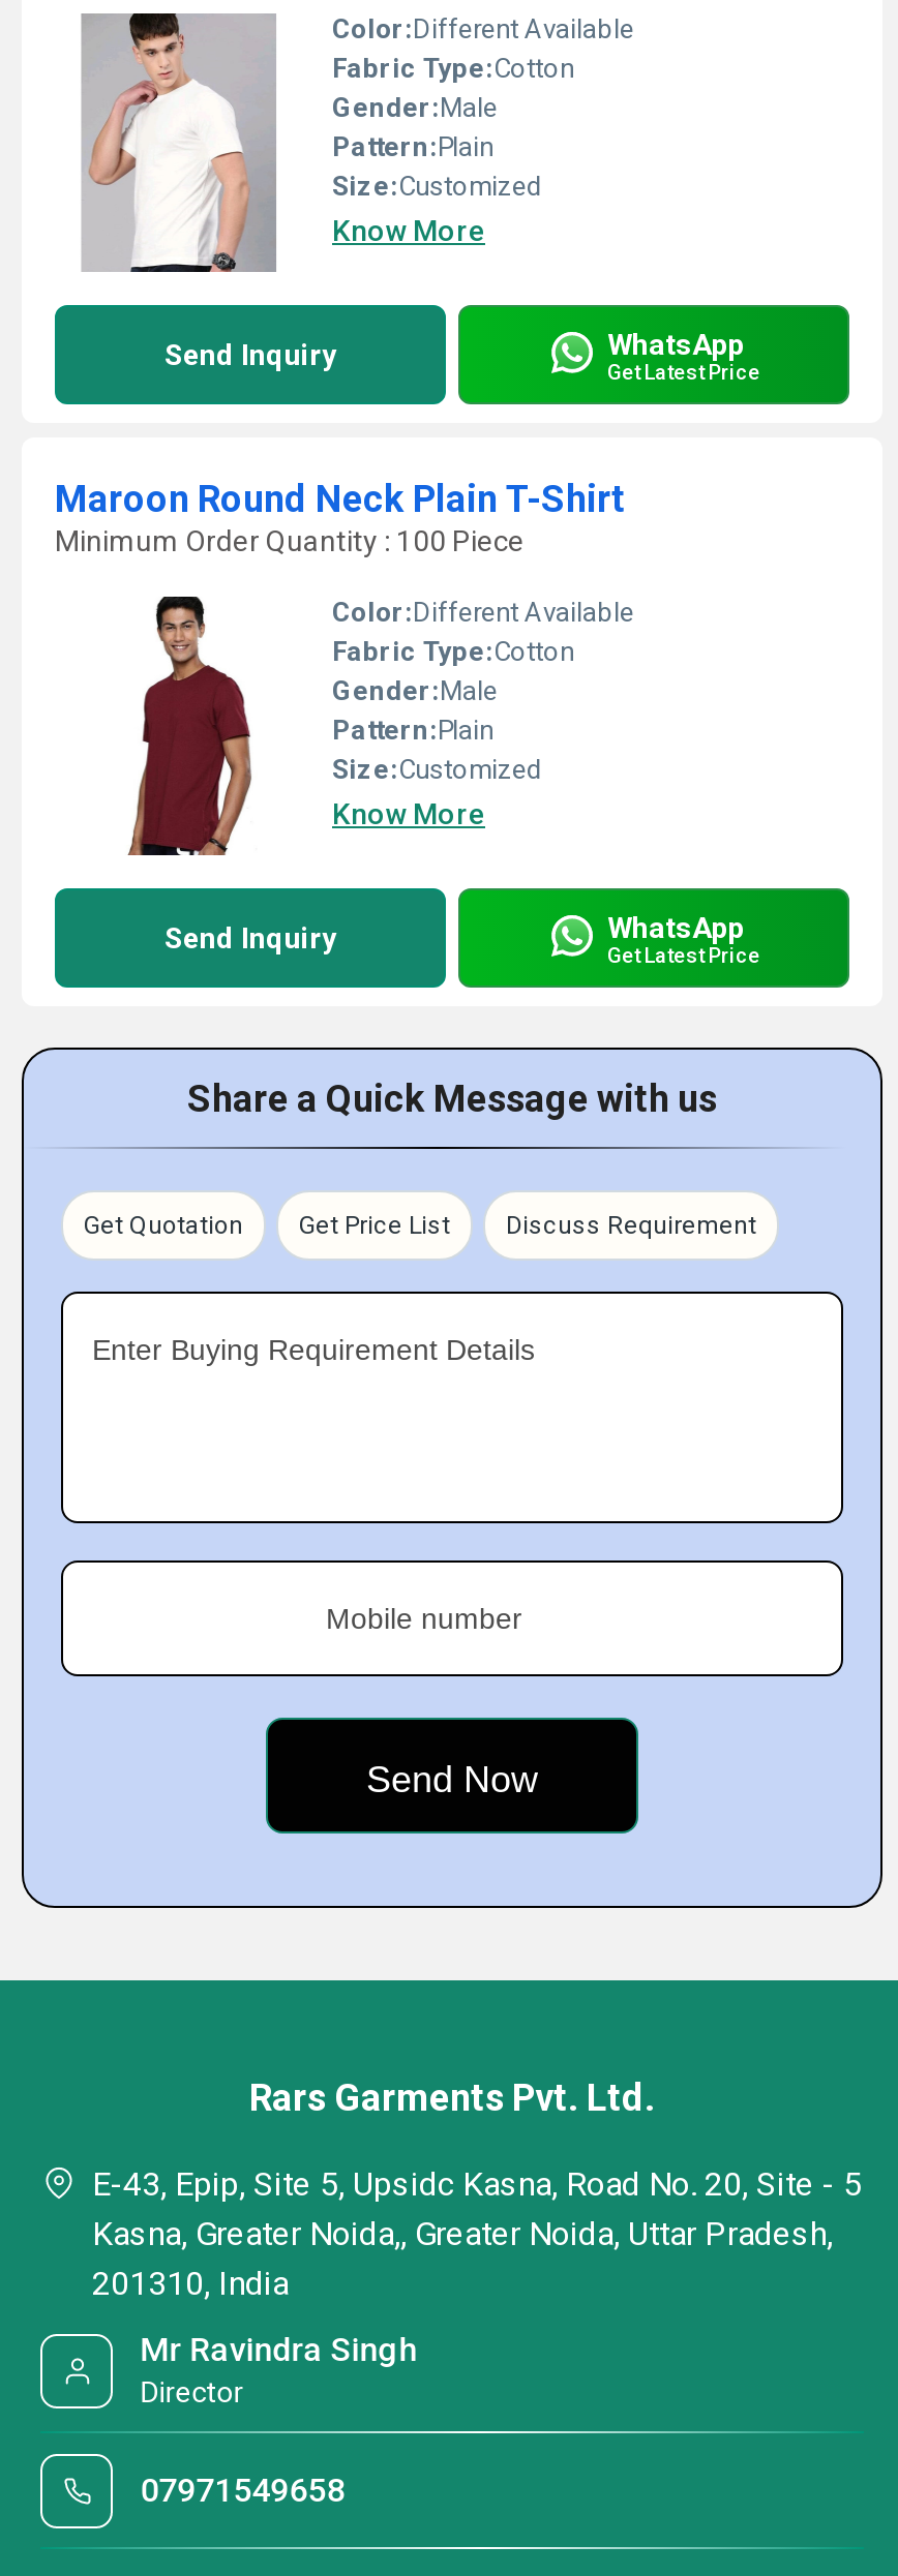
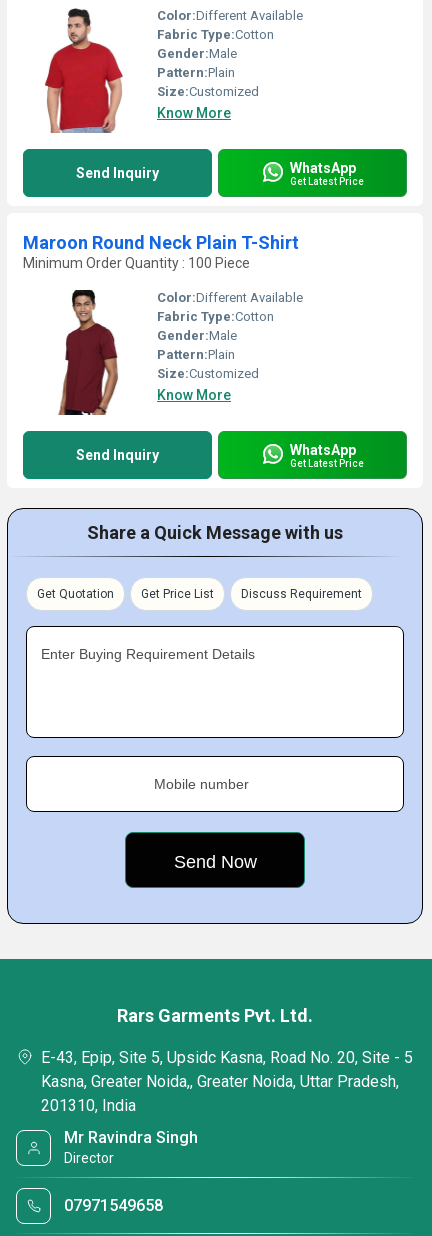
- [image]
+ [image]
